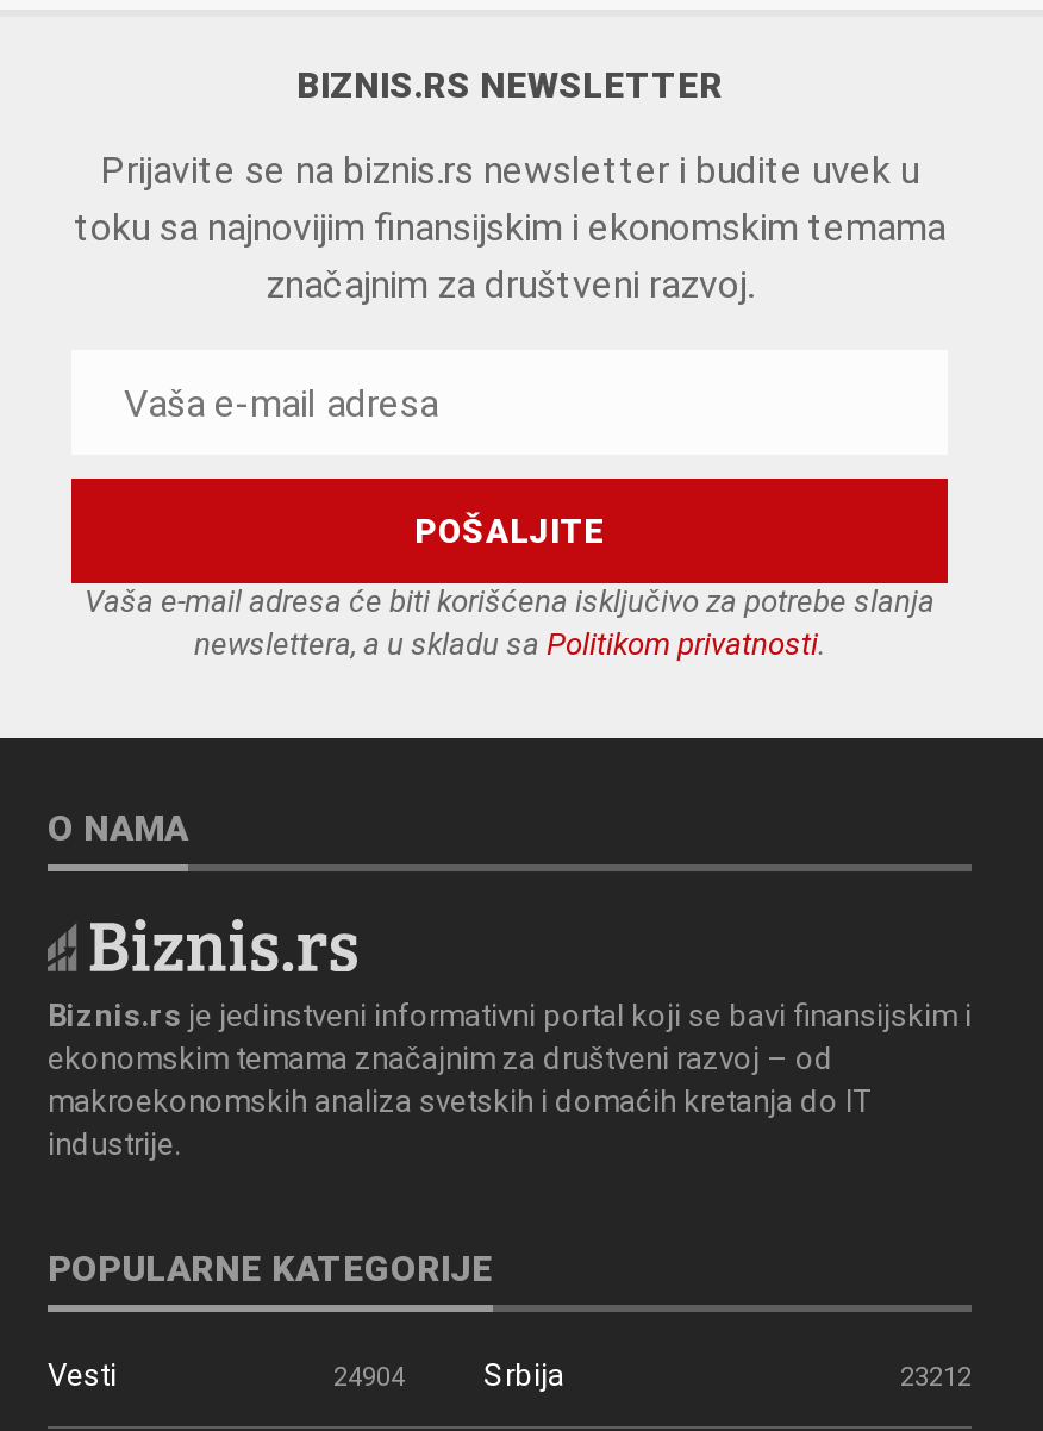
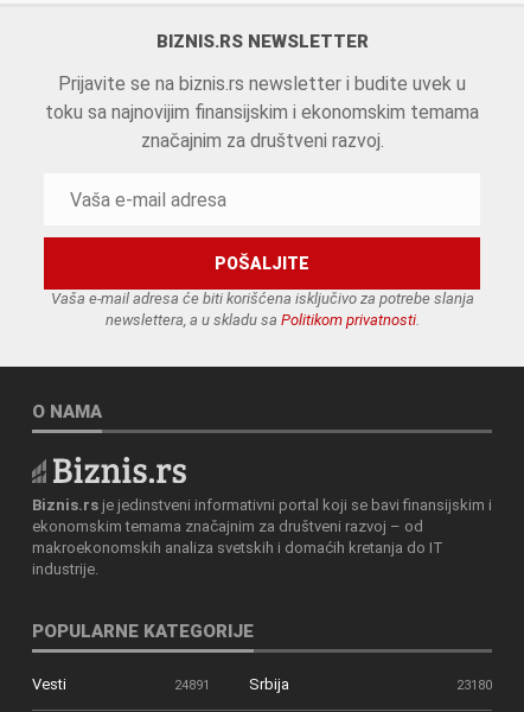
- 24904
+ 24891

- 23212
+ 23180
